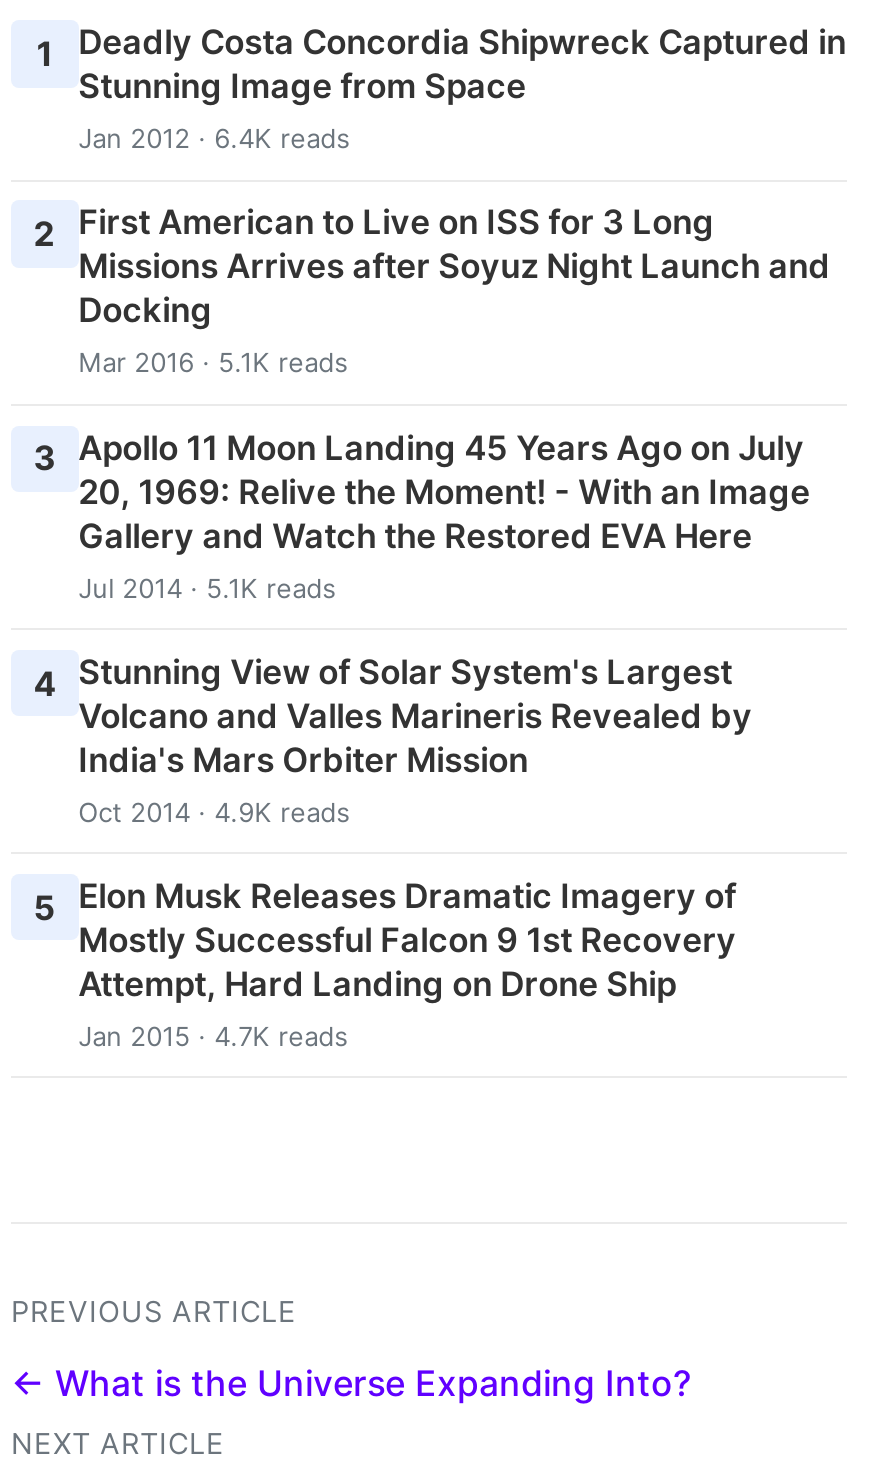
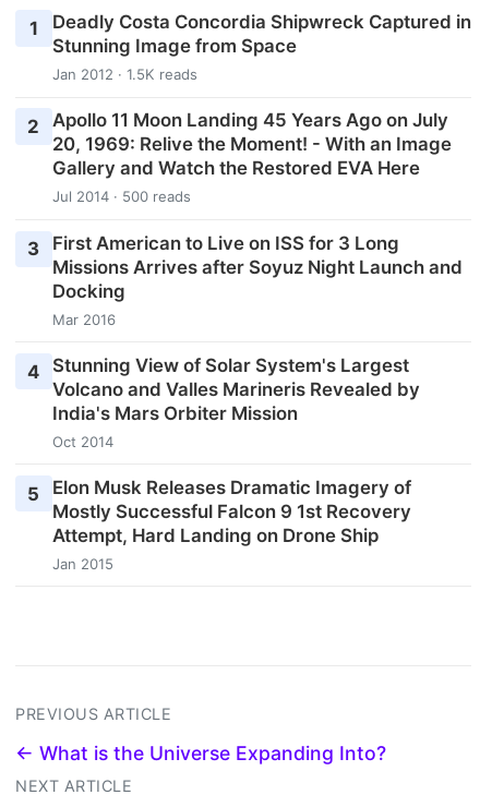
- Jan 2012 · 6.4K reads
- 2 First American to Live on ISS for 3 Long
- Mar 2016 · 5.1K reads
- 3 Apollo 11 Moon Landing 45 Years Ago on July
+ Jan 2012 · 1.5K reads
+ 2 Apollo 11 Moon Landing 45 Years Ago on July

moved down: Missions Arrives after Soyuz Night Launch and | Docking

moved up: 20, 1969: Relive the Moment! - With an Image | Gallery and Watch the Restored EVA Here

- Jul 2014 · 5.1K reads
+ Jul 2014 · 500 reads
+ 3 First American to Live on ISS for 3 Long
+ Mar 2016

- Oct 2014 · 4.9K reads
+ Oct 2014

- Jan 2015 · 4.7K reads
+ Jan 2015
